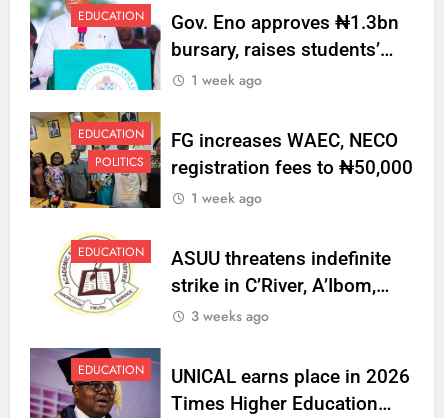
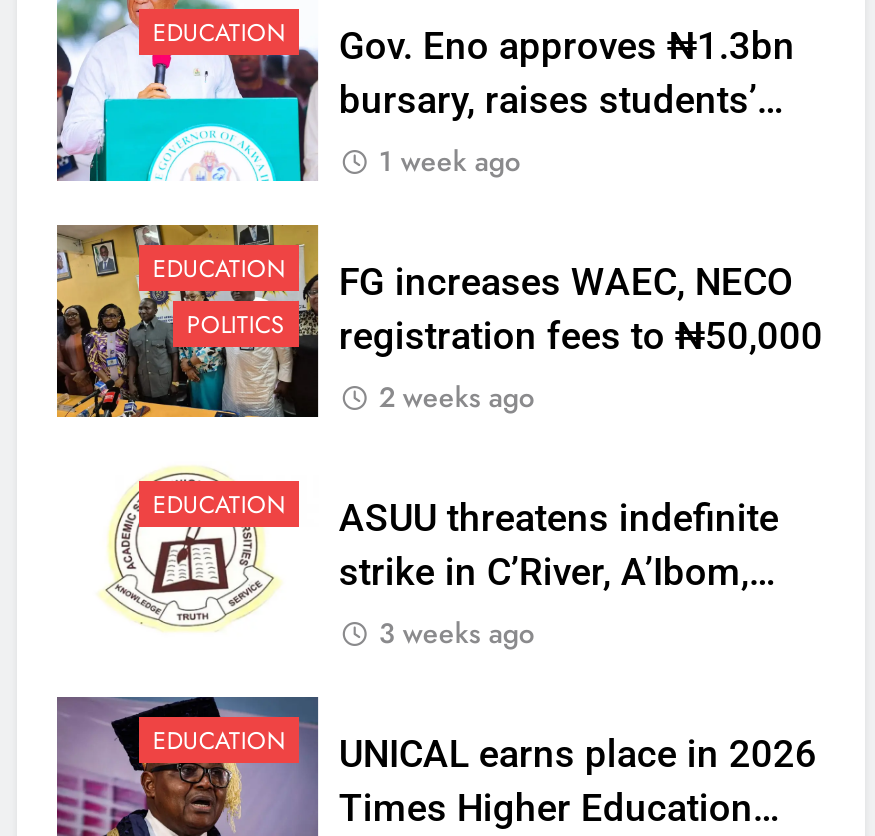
- 1 week ago
+ 2 weeks ago
